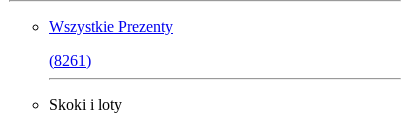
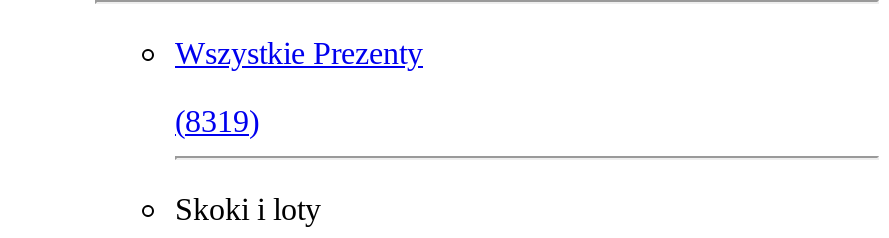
- (8261)
+ (8319)
